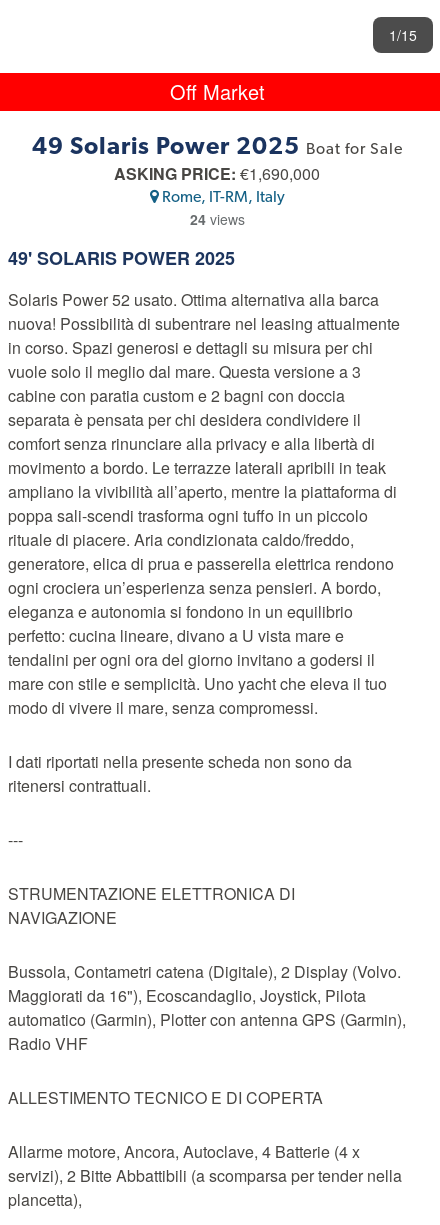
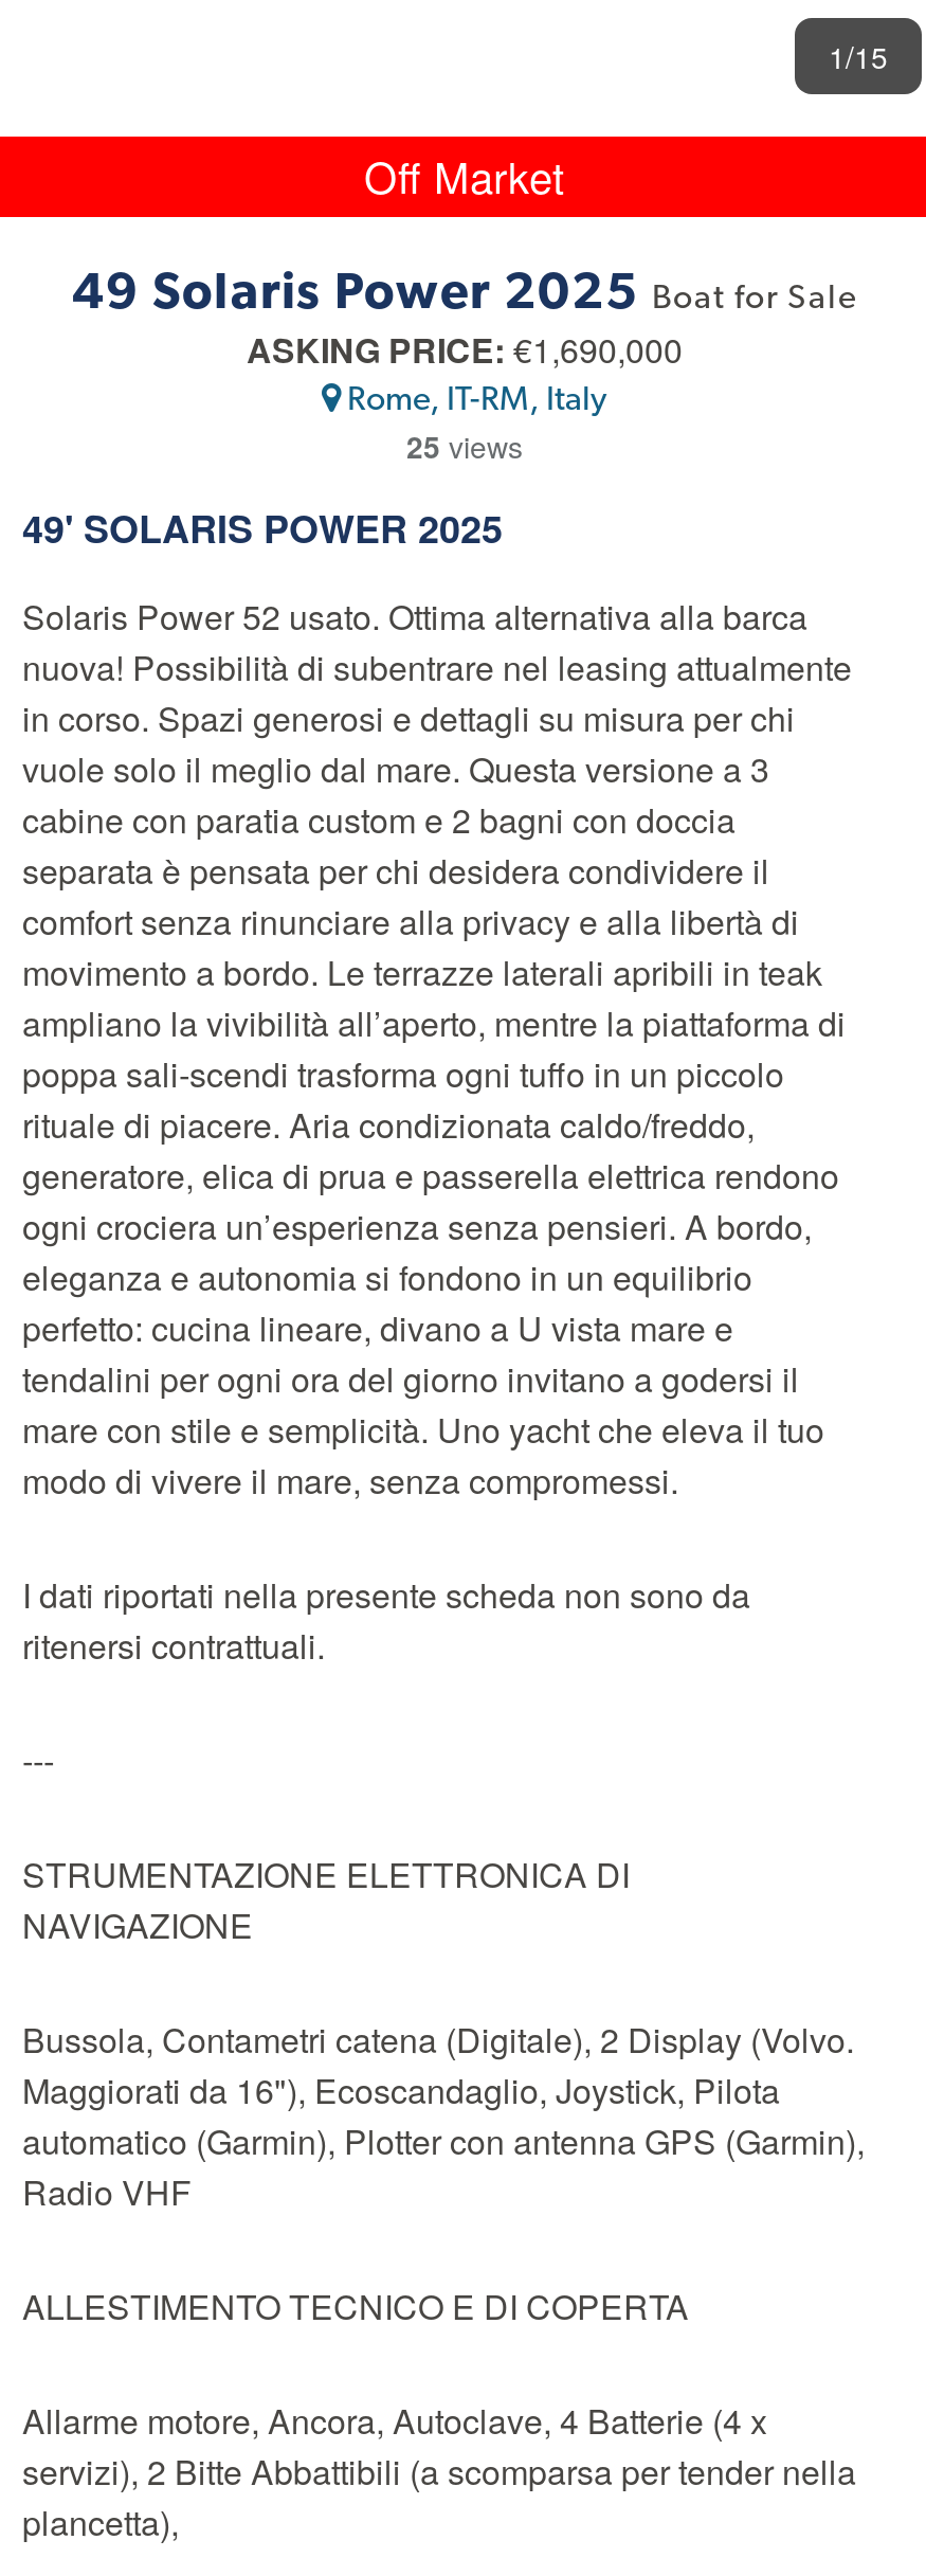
- 24 views
+ 25 views
